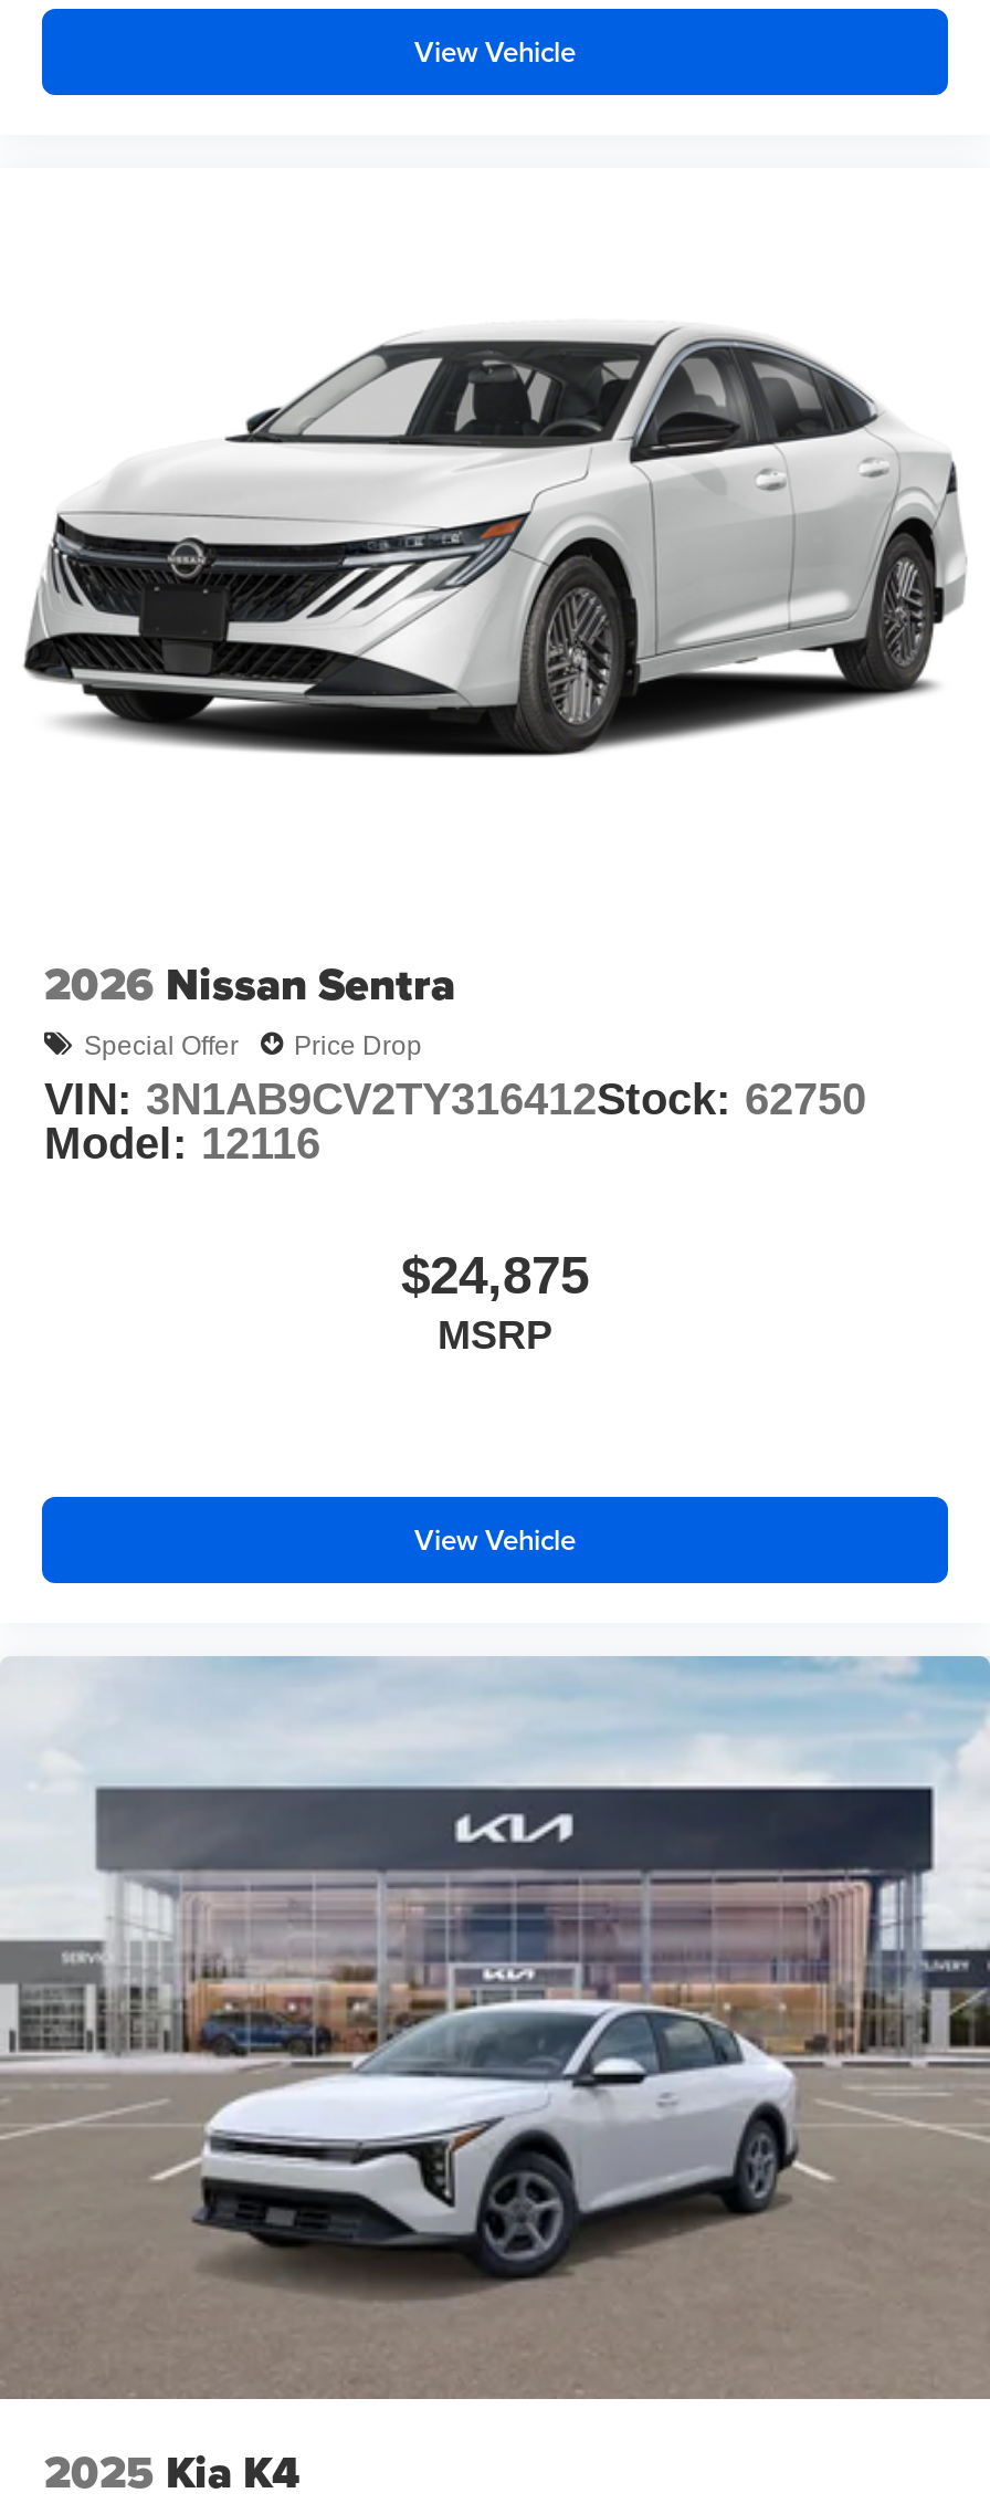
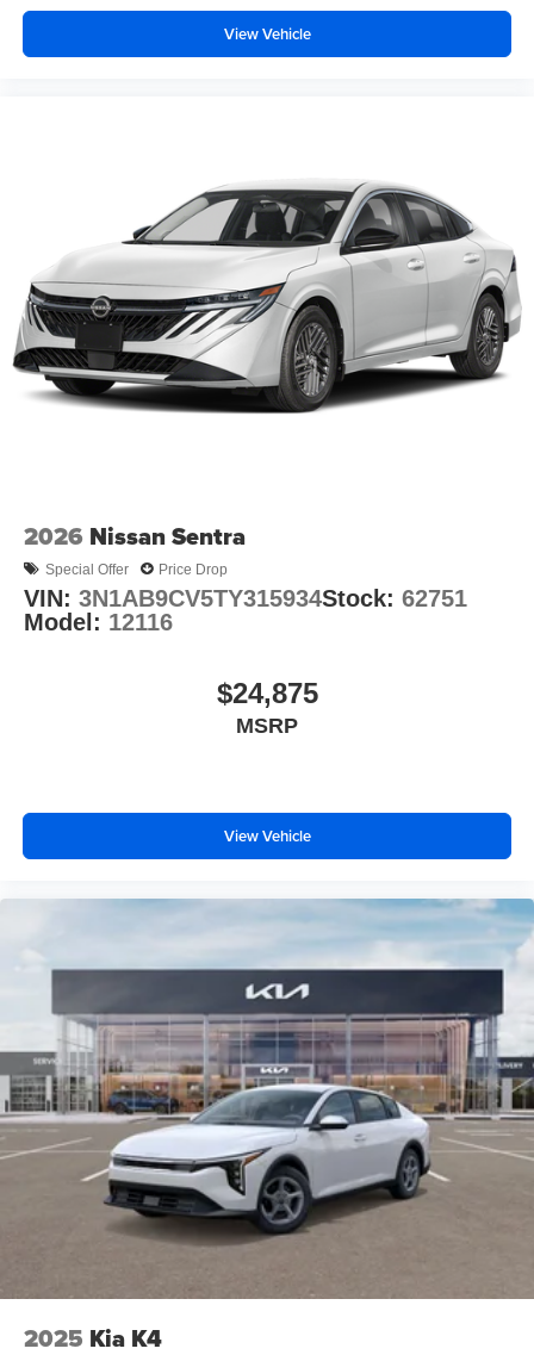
- VIN: 3N1AB9CV2TY316412Stock: 62750
+ VIN: 3N1AB9CV5TY315934Stock: 62751
